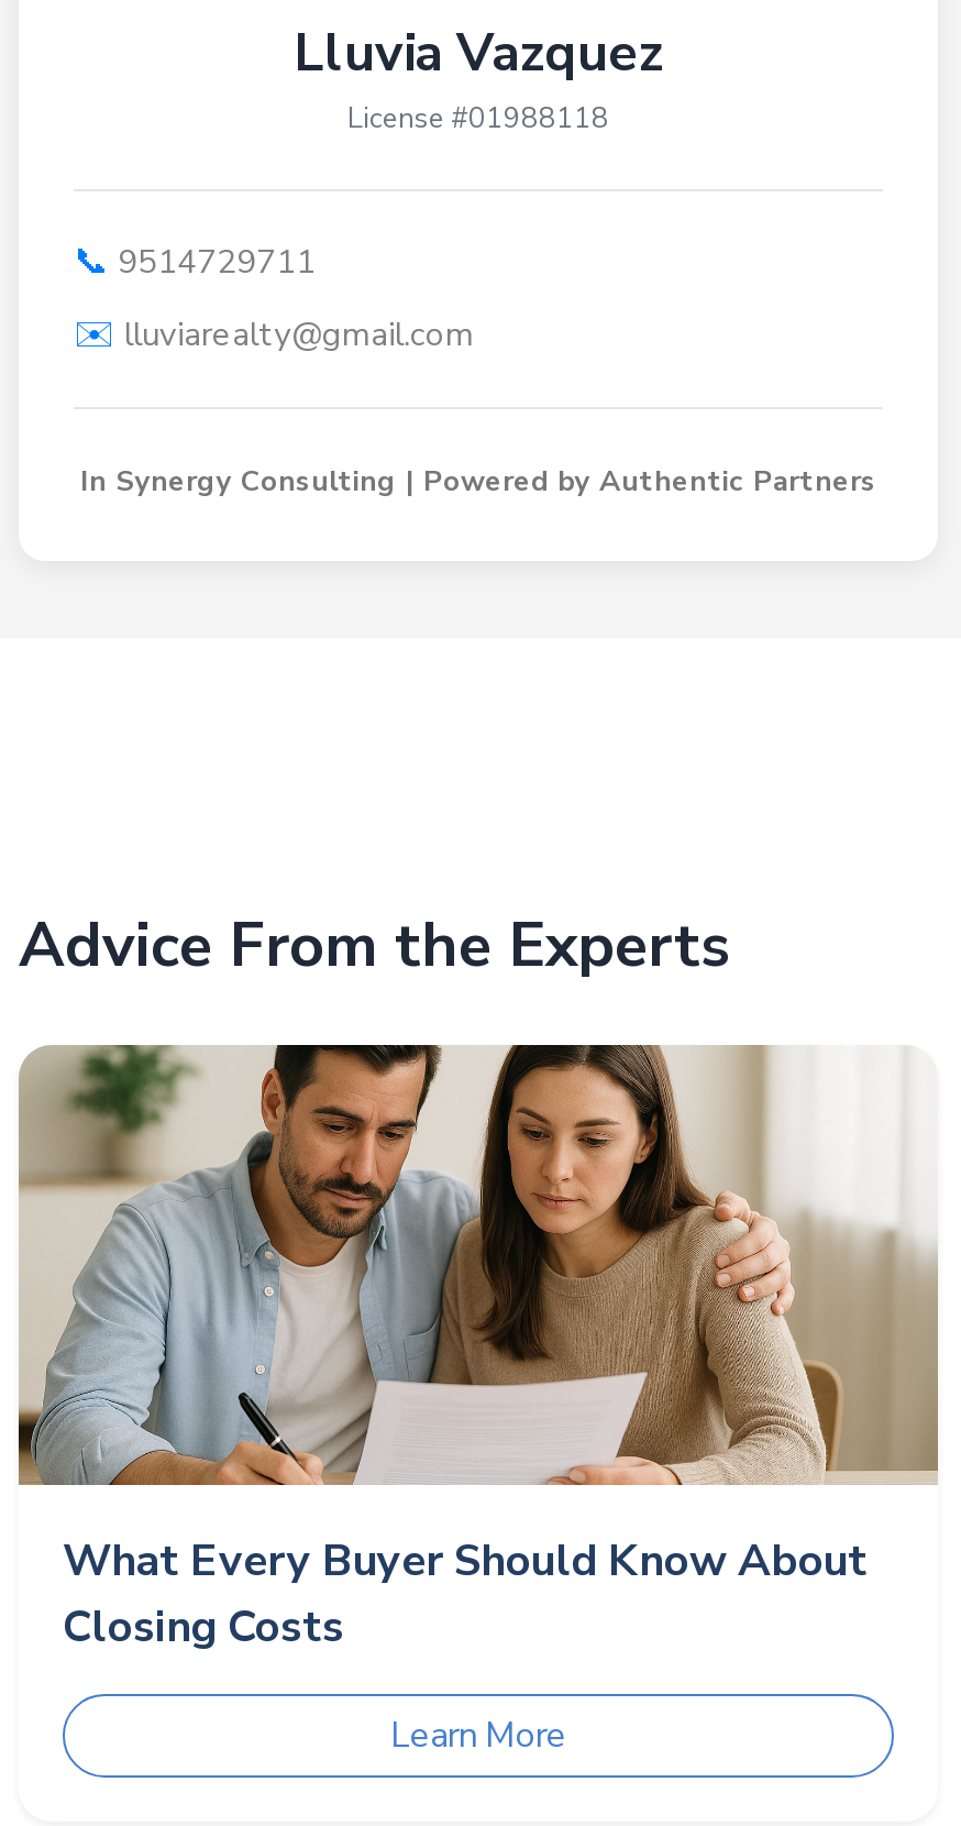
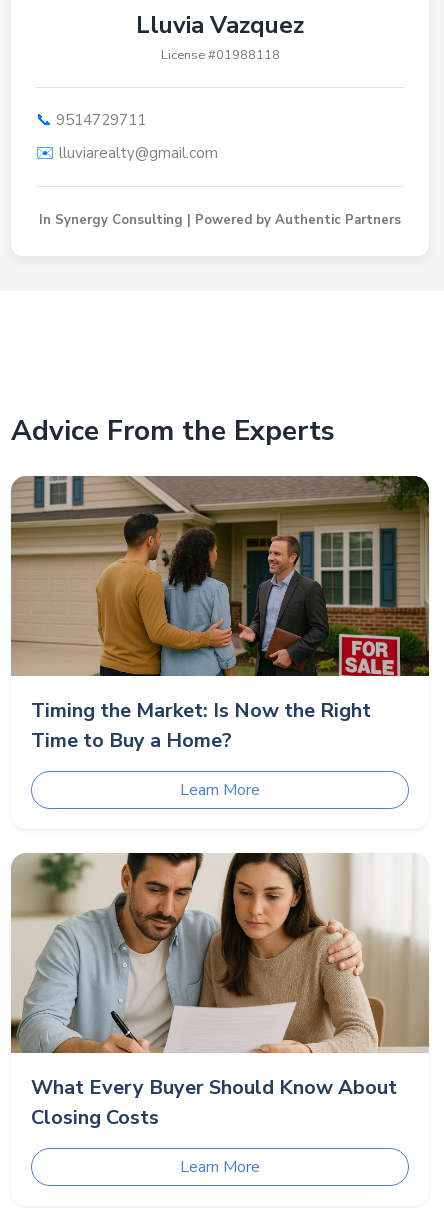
+ [image]
+ Timing the Market: Is Now the Right
+ Time to Buy a Home?
+ Learn More
